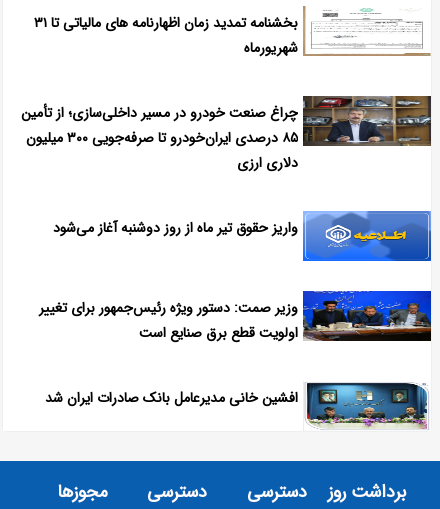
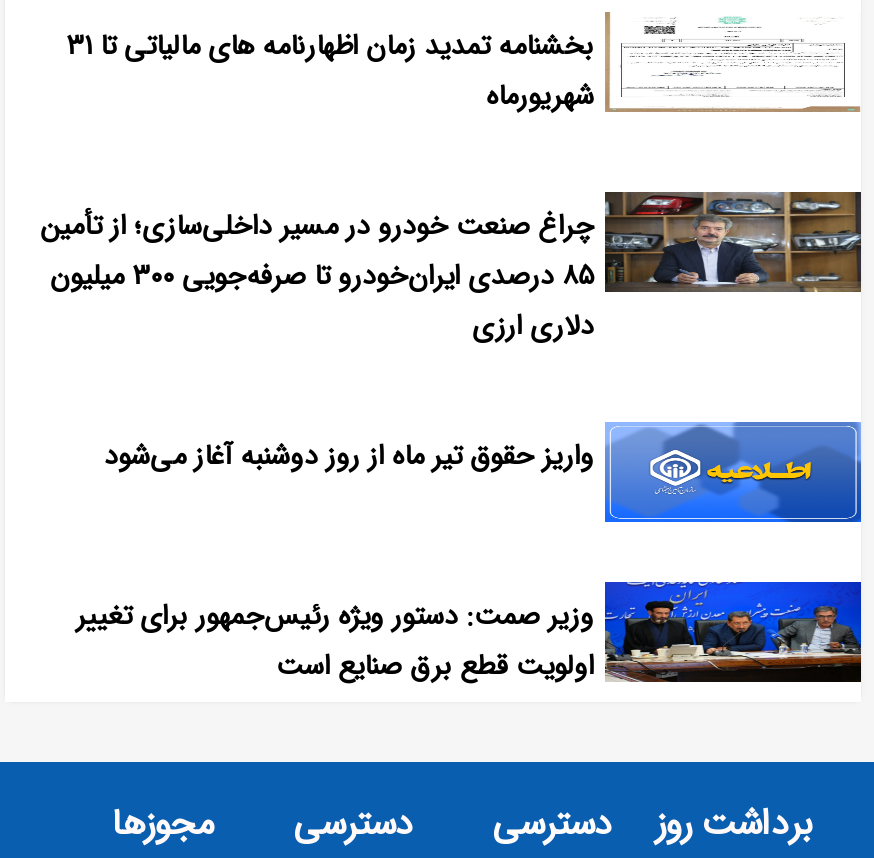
- [image]
- افشین خانی مدیرعامل بانک صادرات ایران شد
